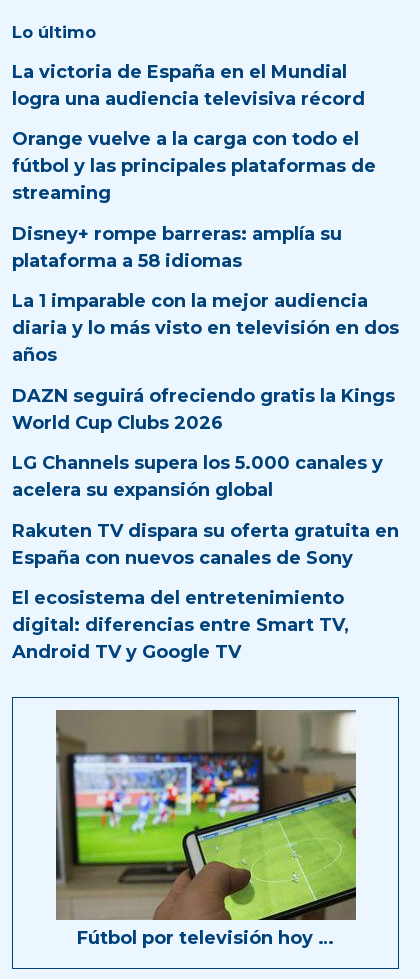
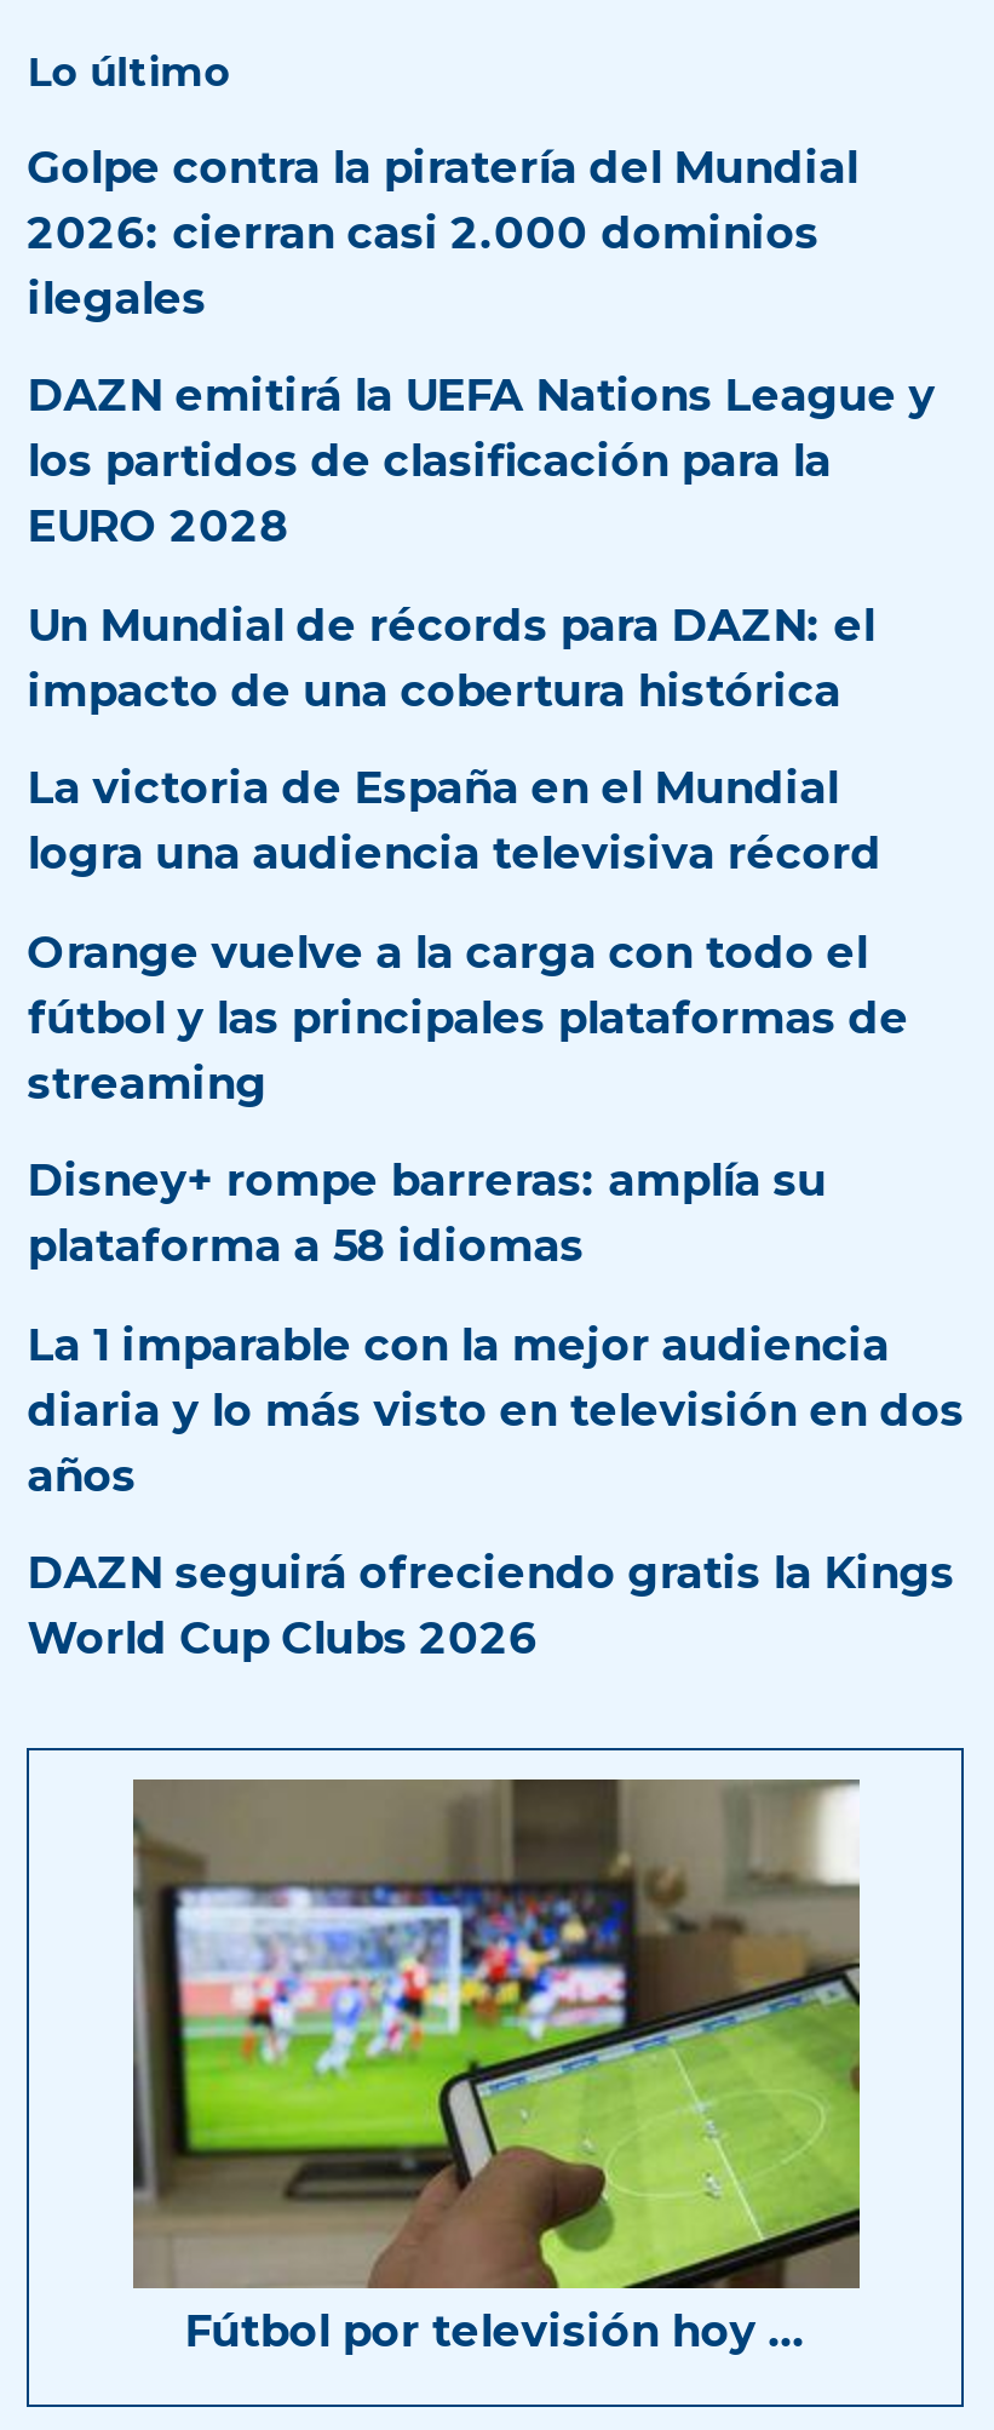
+ Golpe contra la piratería del Mundial
+ 2026: cierran casi 2.000 dominios
+ ilegales
+ DAZN emitirá la UEFA Nations League y
+ los partidos de clasificación para la
+ EURO 2028
+ Un Mundial de récords para DAZN: el
+ impacto de una cobertura histórica

moved down: La victoria de España en el Mundial | logra una audiencia televisiva récord | Orange vuelve a la carga con todo el | ... | DAZN seguirá ofreciendo gratis la Kings | World Cup Clubs 2026

- LG Channels supera los 5.000 canales y
- acelera su expansión global
- Rakuten TV dispara su oferta gratuita en
- España con nuevos canales de Sony
- El ecosistema del entretenimiento
- digital: diferencias entre Smart TV,
- Android TV y Google TV
